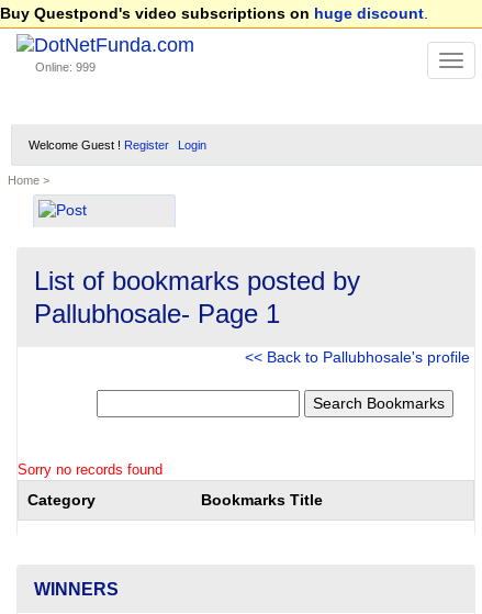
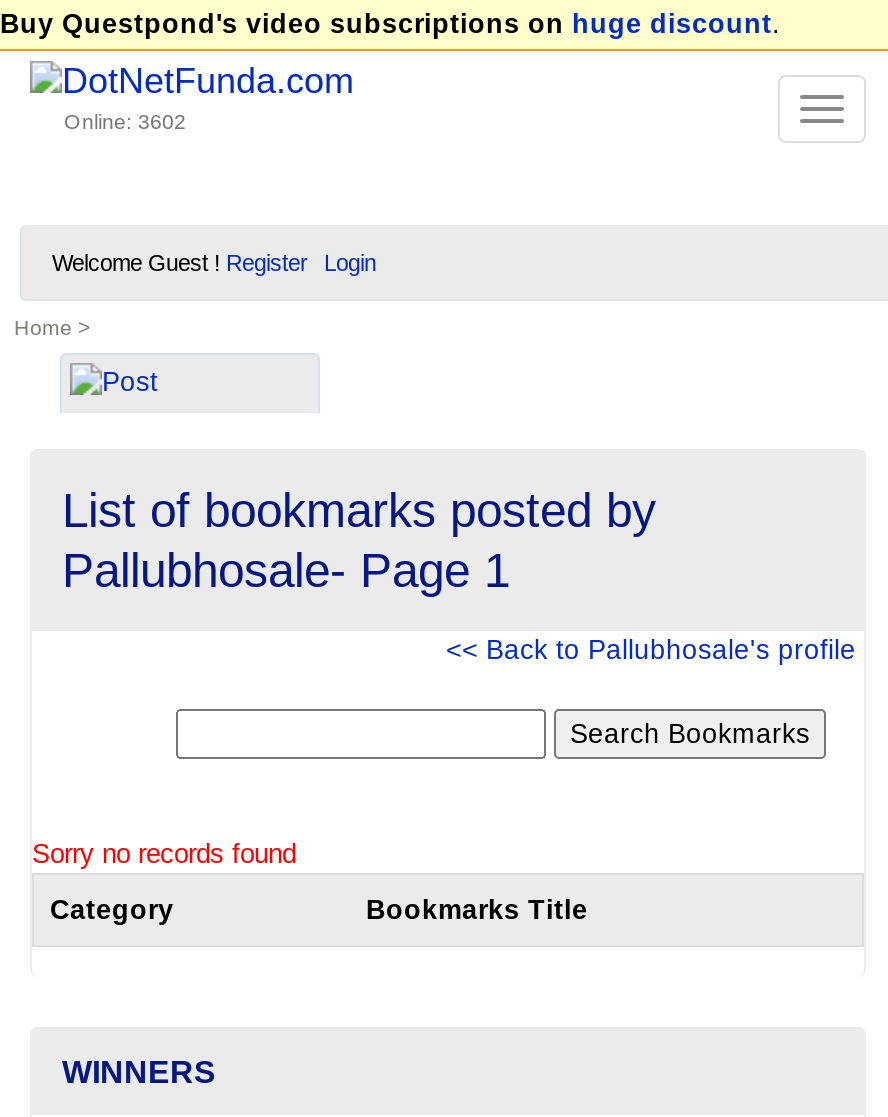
- Online: 999
+ Online: 3602
